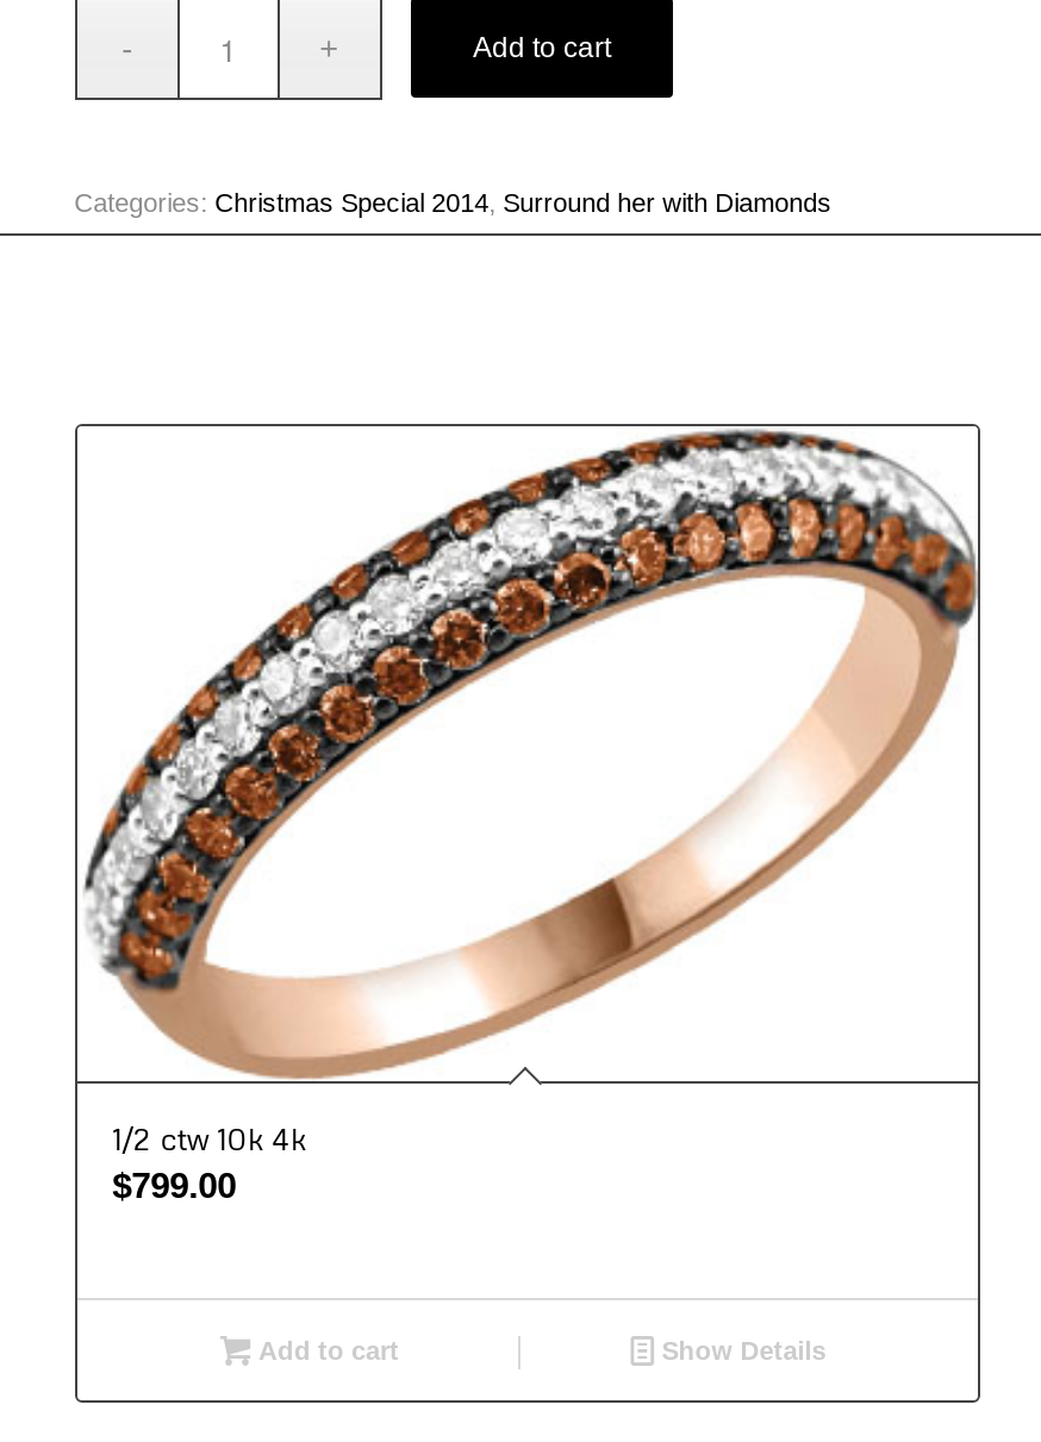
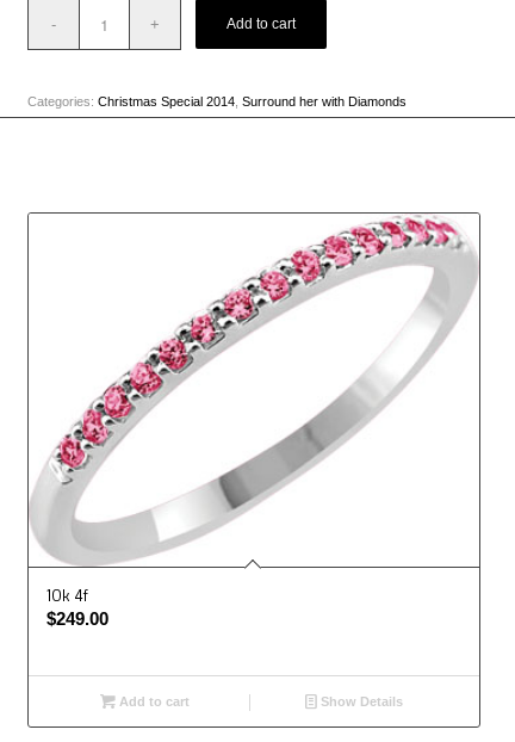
- [image]
- 1/2 ctw 10k 4k
- $799.00
+ [image]
+ 10k 4f
+ $249.00
